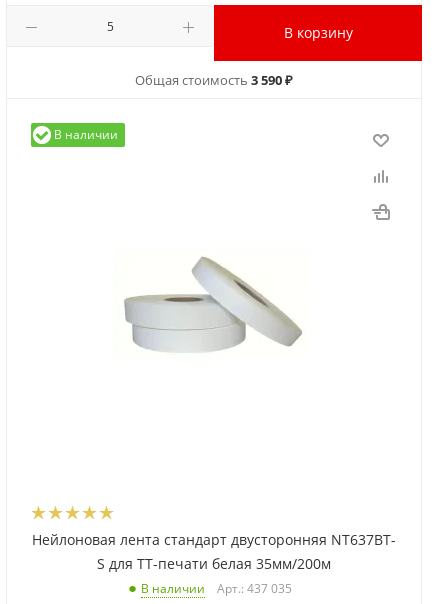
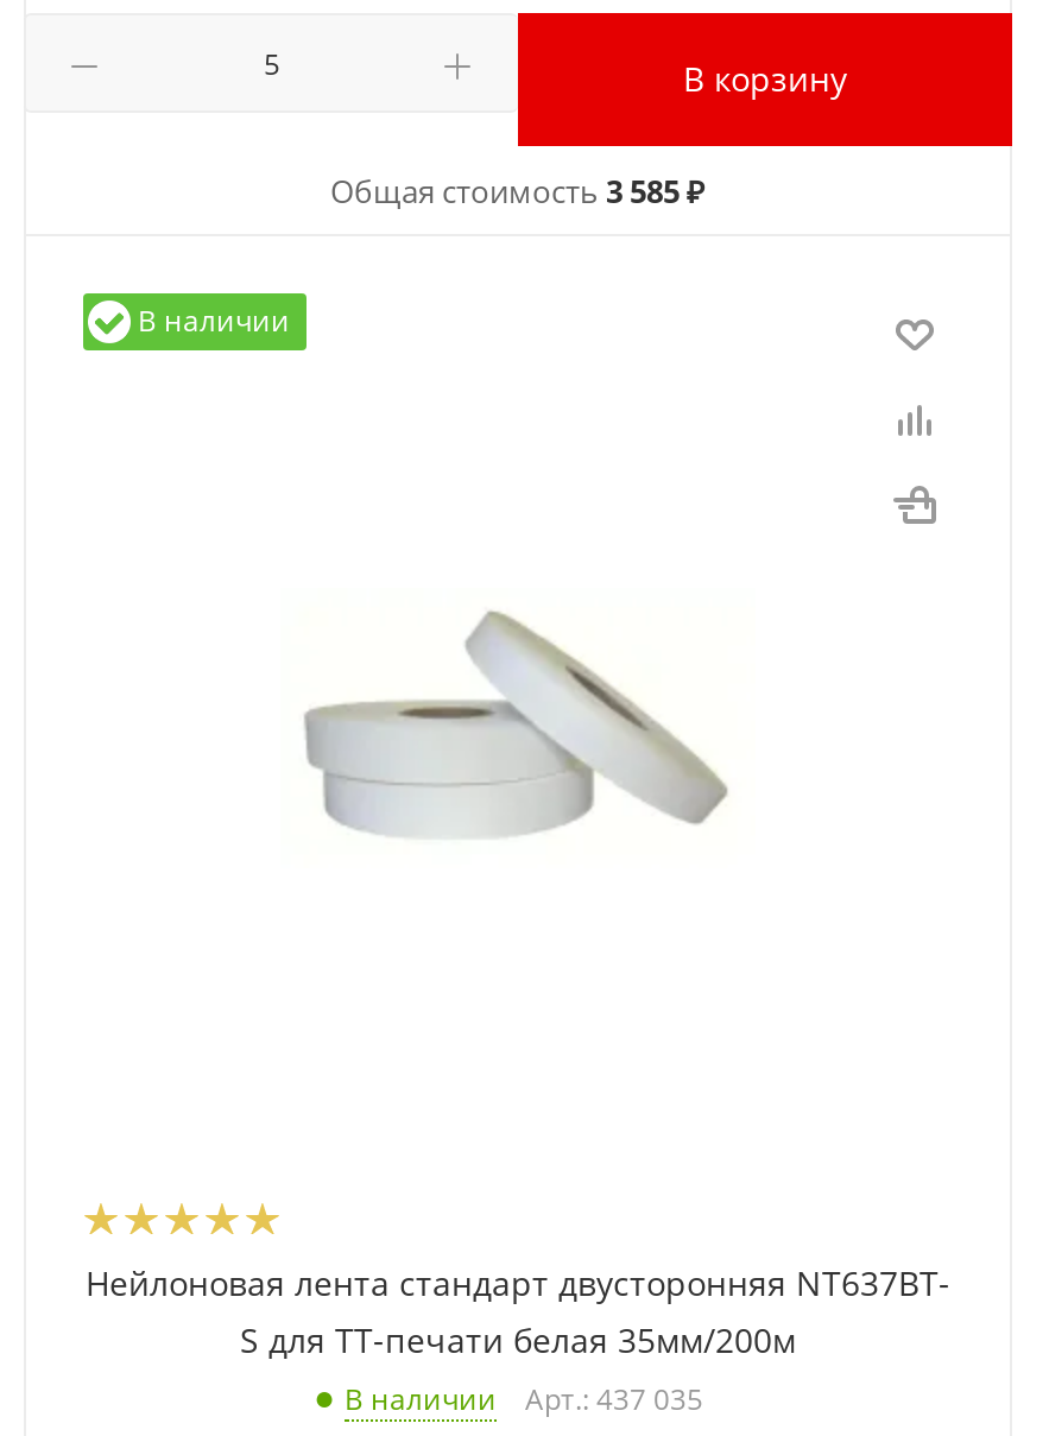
- Общая стоимость 3 590 ₽
+ Общая стоимость 3 585 ₽
